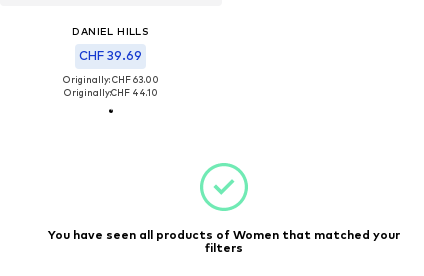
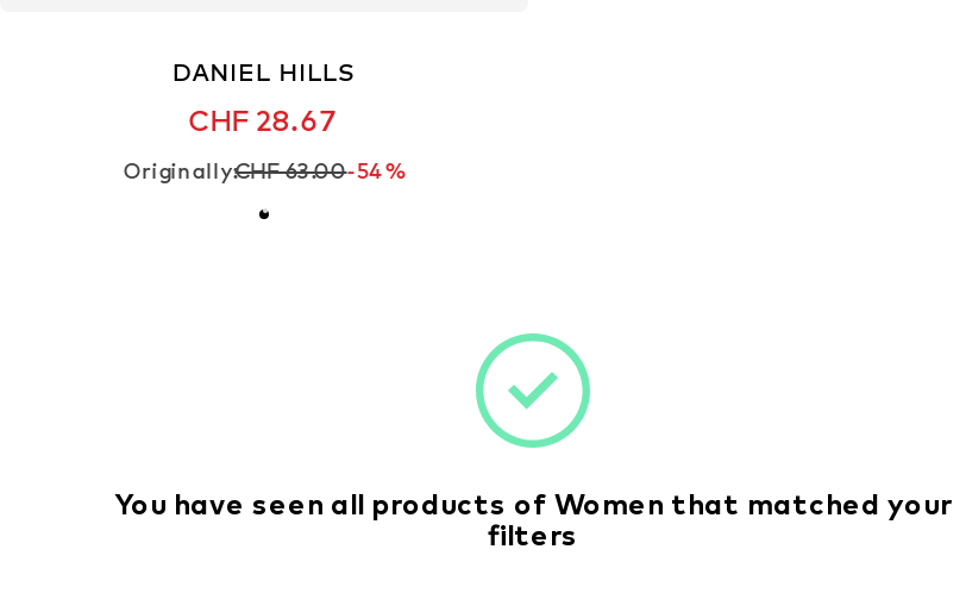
- CHF 39.69
+ CHF 28.67

- Originally: CHF 63.00
- Originally:CHF 44.10
+ Originally:CHF 63.00-54%
